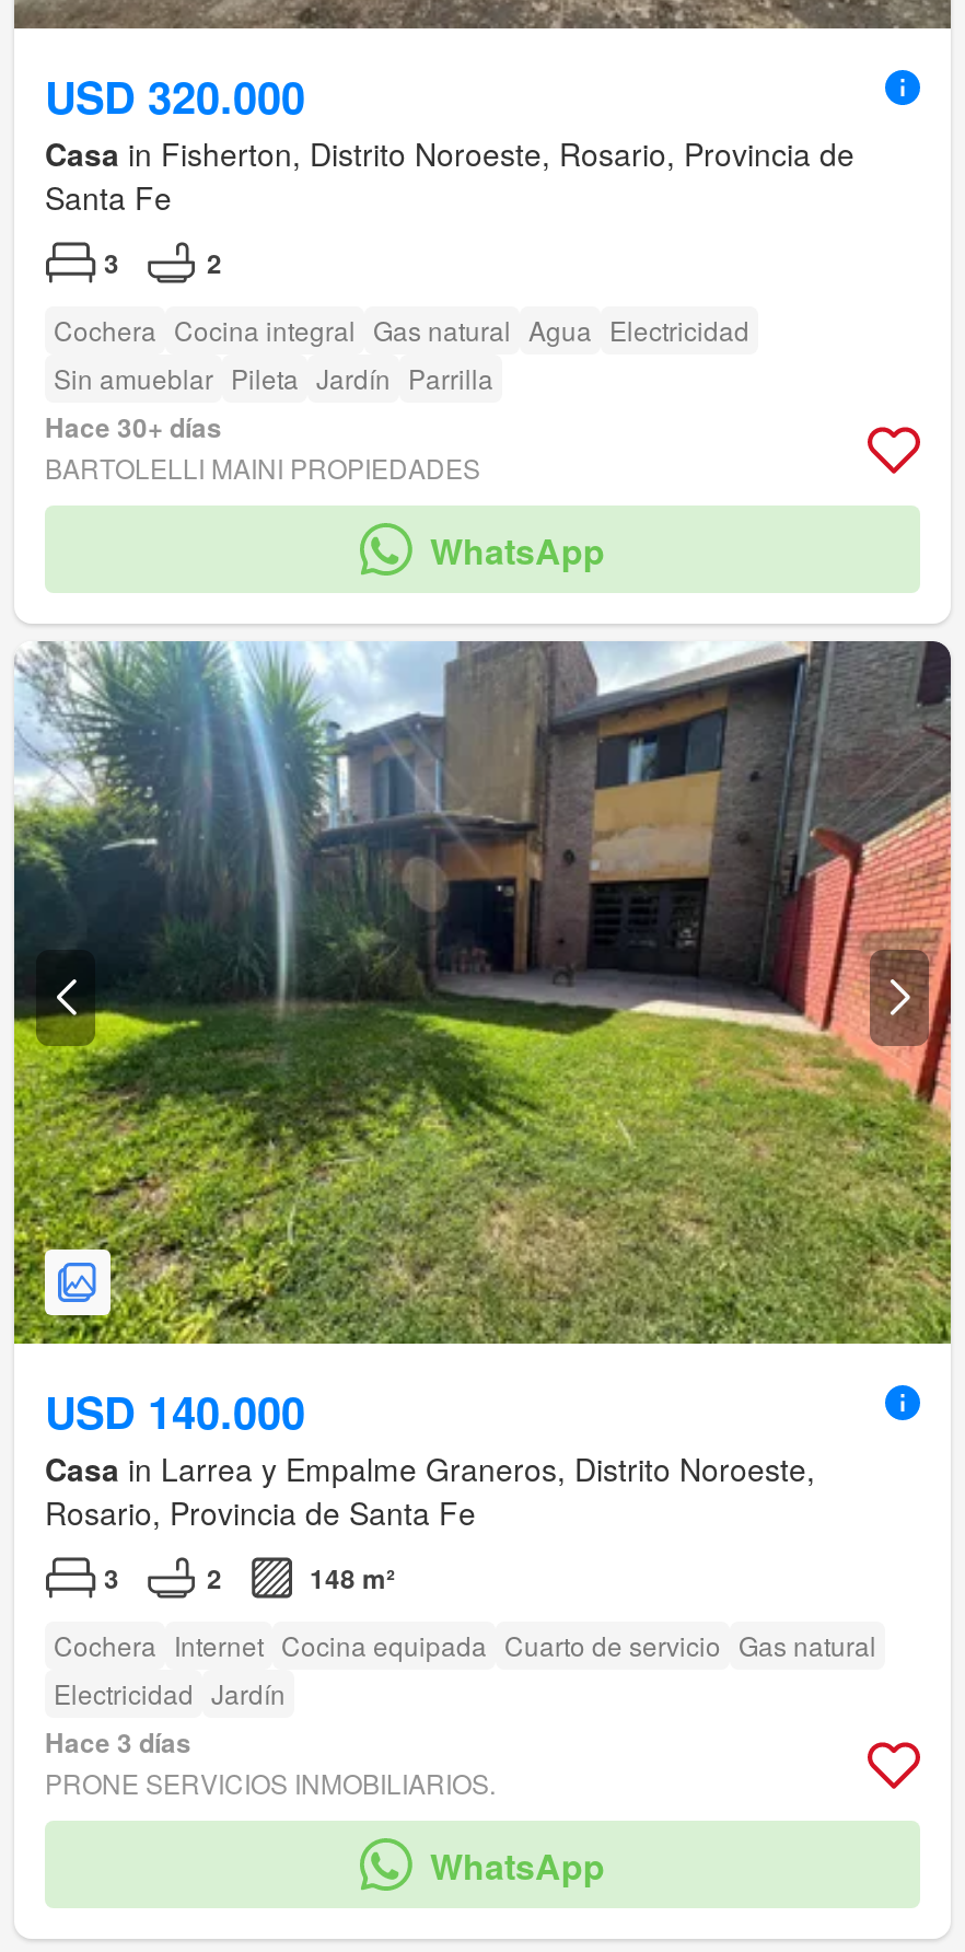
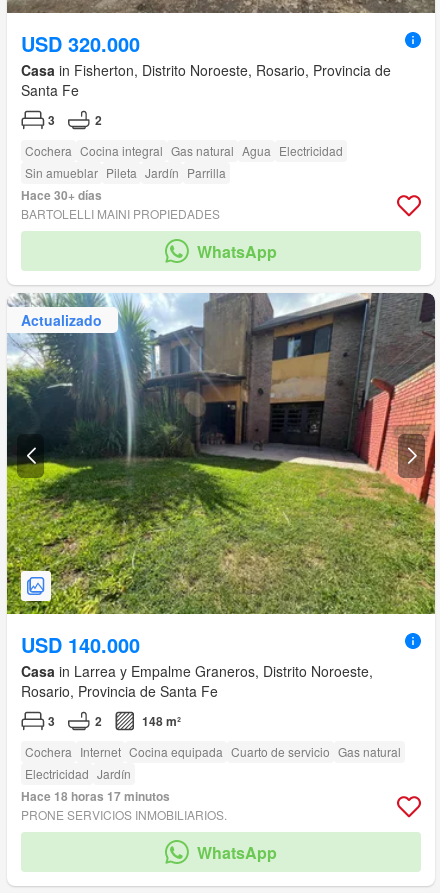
+ Actualizado

- Hace 3 días
+ Hace 18 horas 17 minutos
